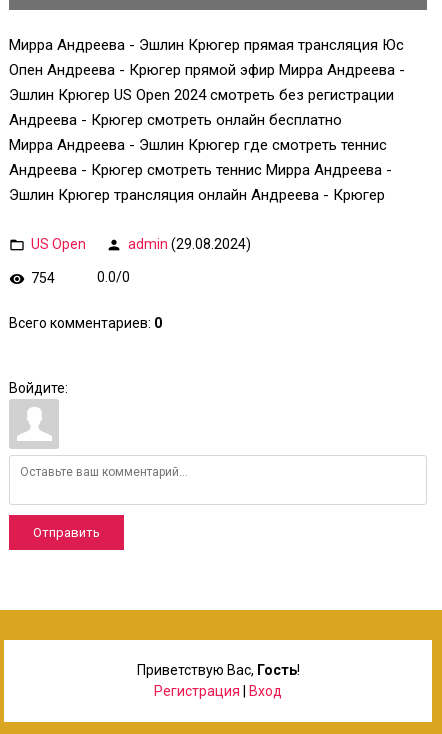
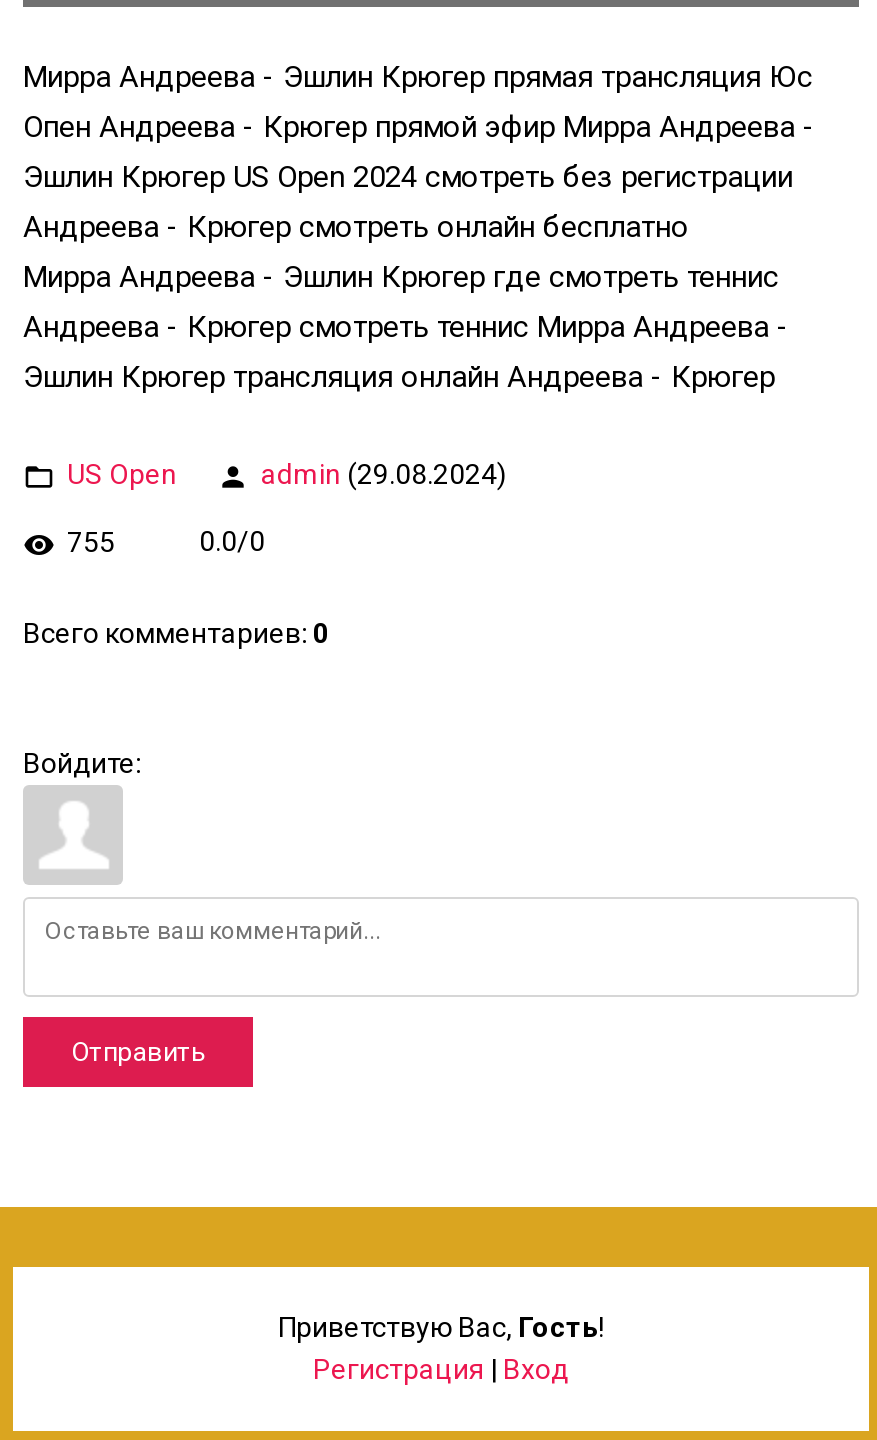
- 754
+ 755
